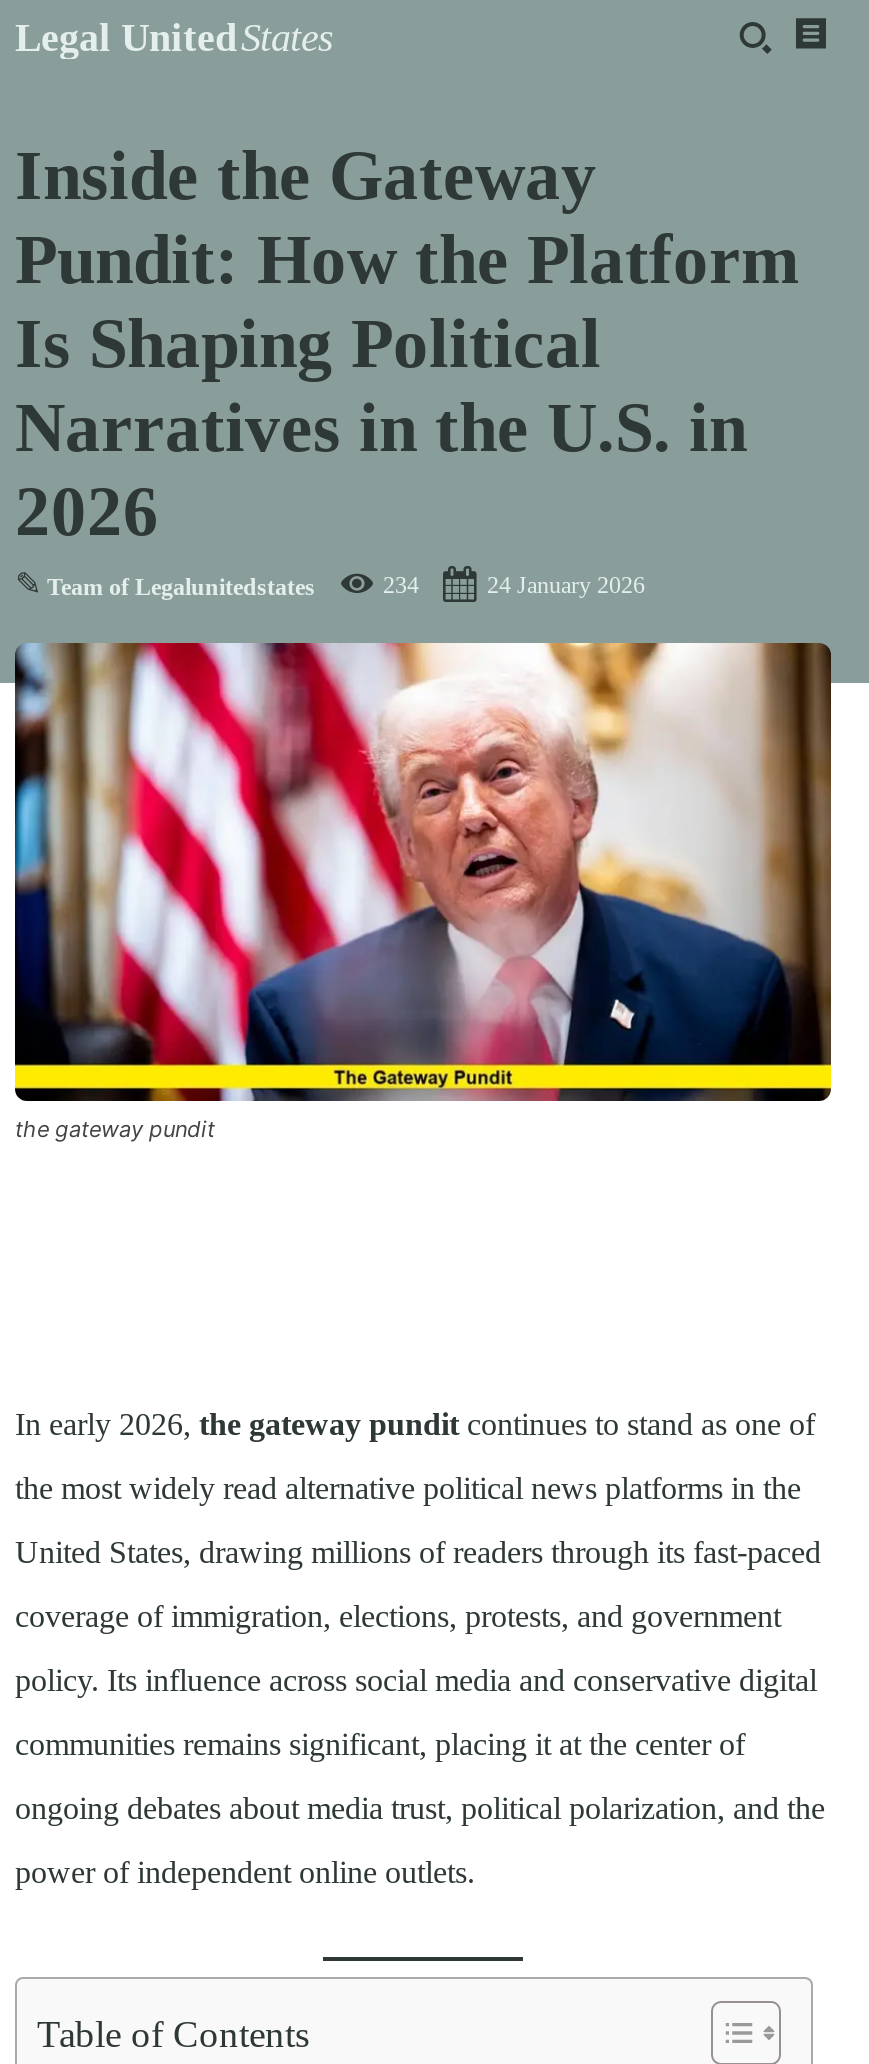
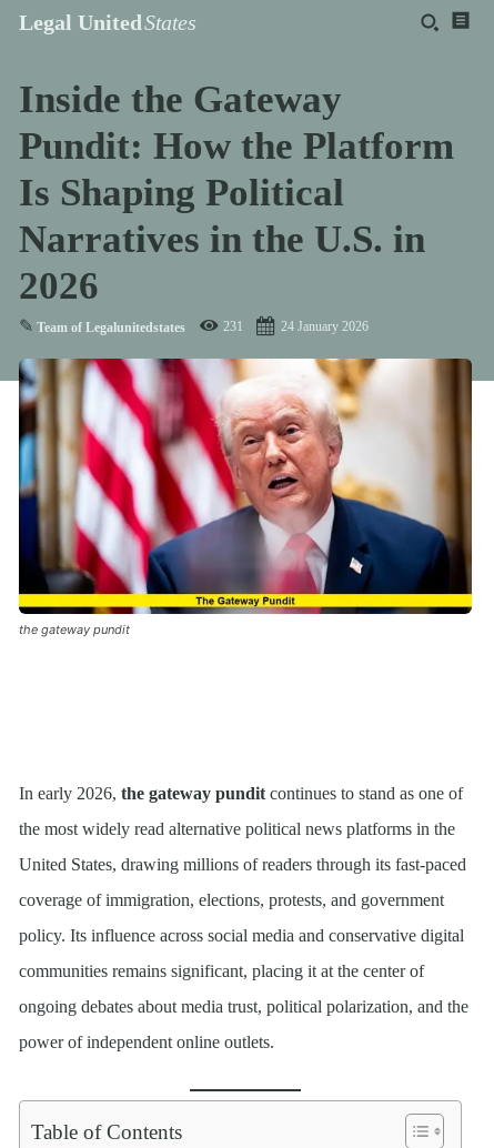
- 234
+ 231
